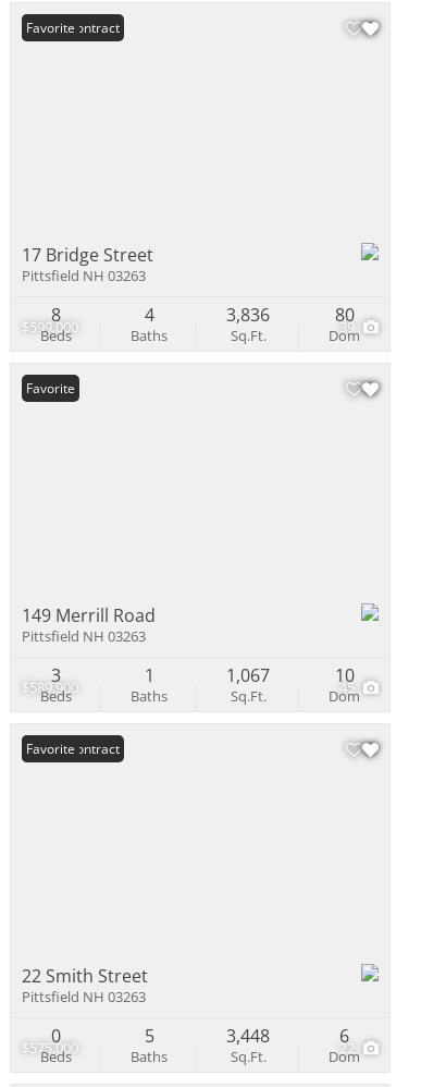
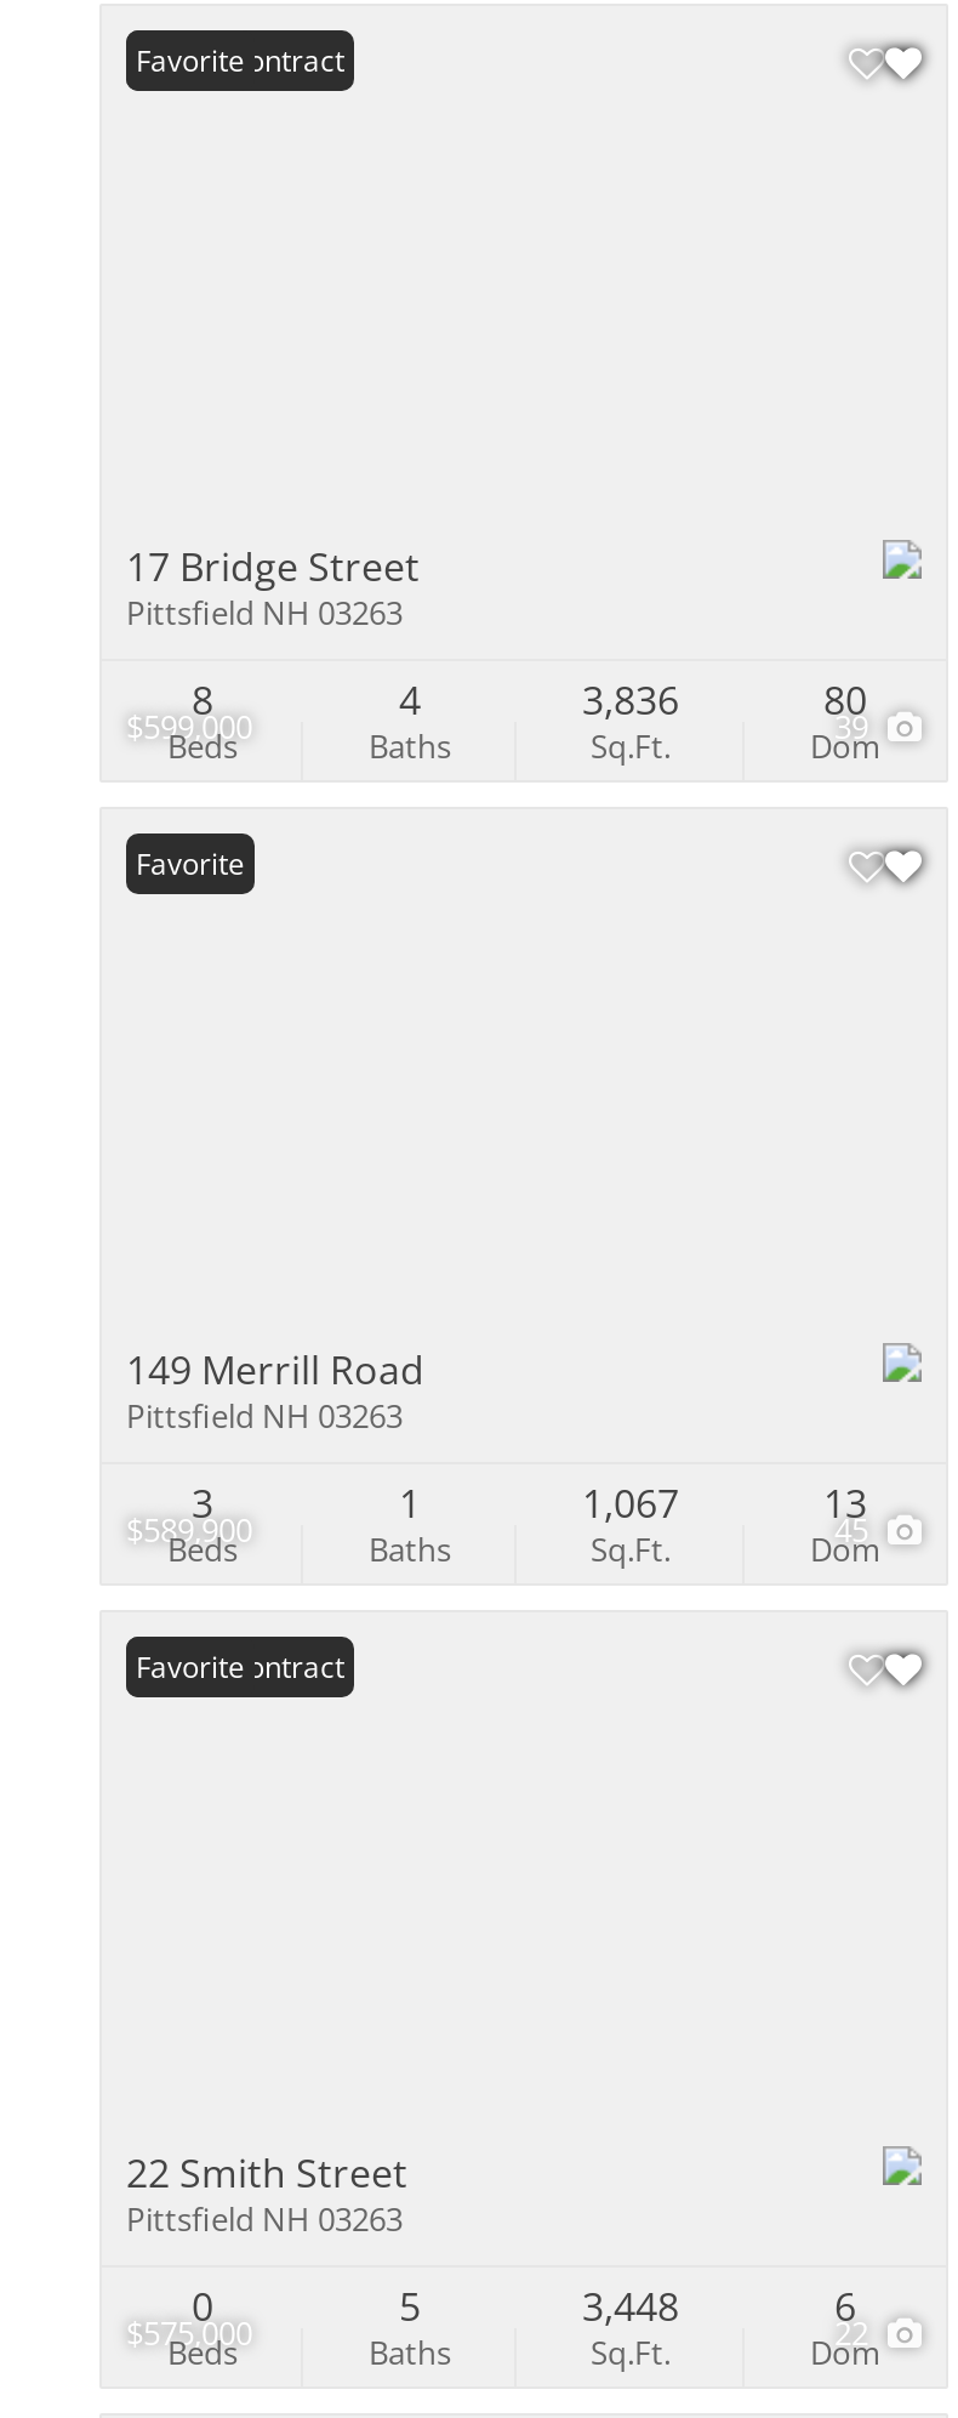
- 10
+ 13
